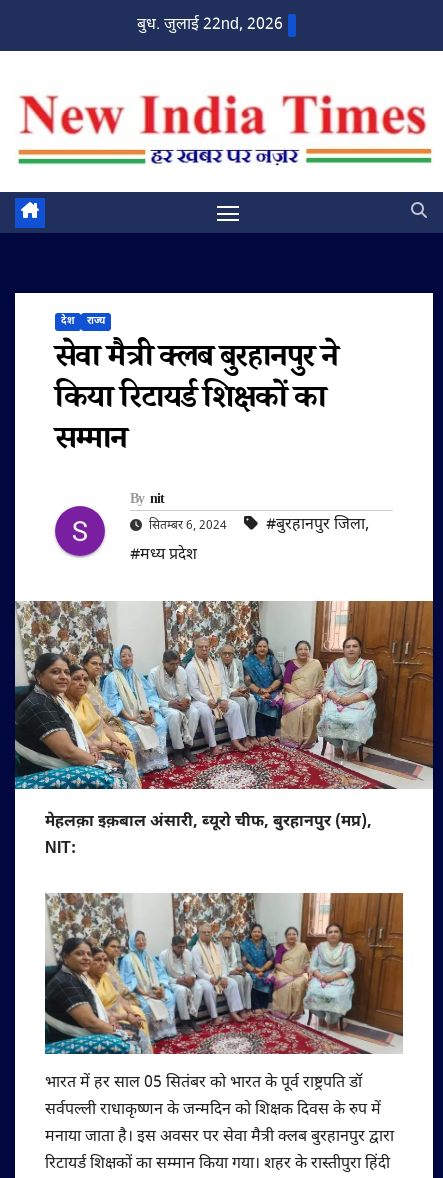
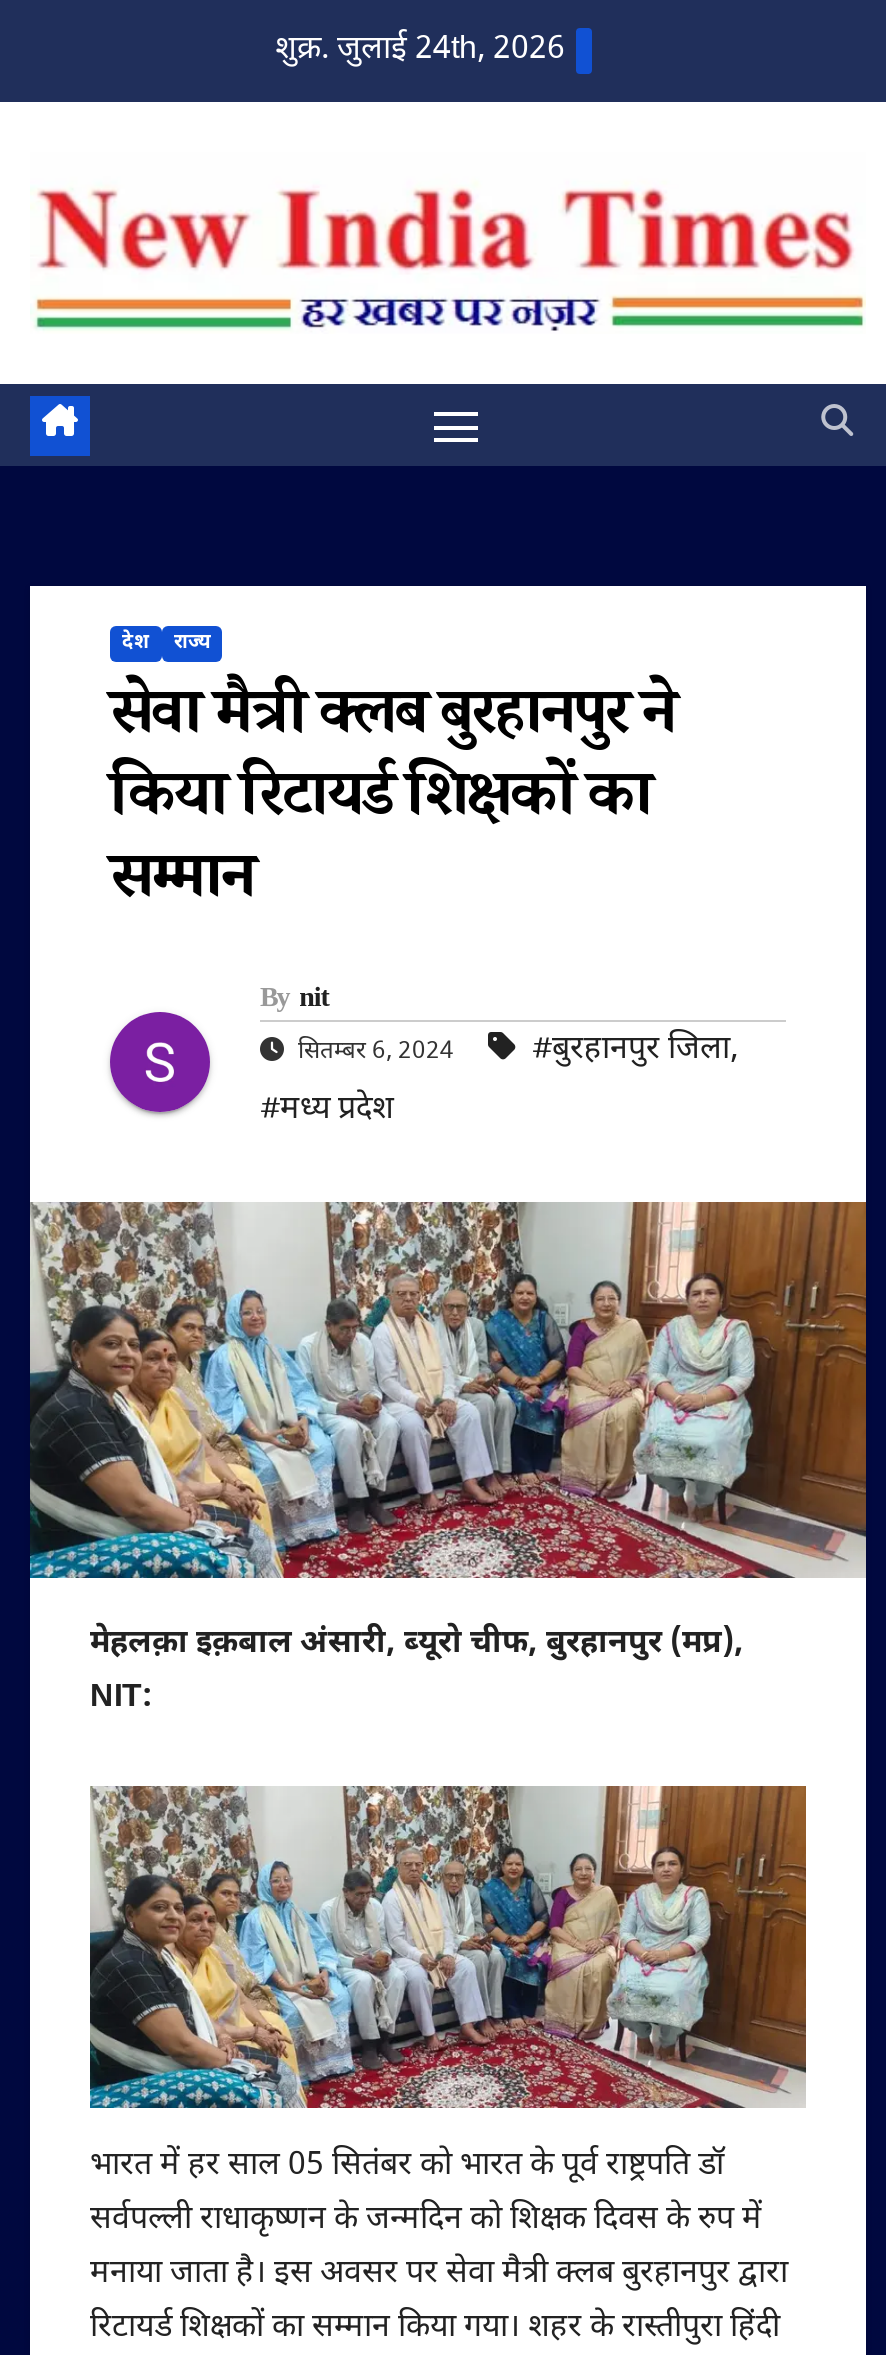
- बुध. जुलाई 22nd, 2026
+ शुक्र. जुलाई 24th, 2026
